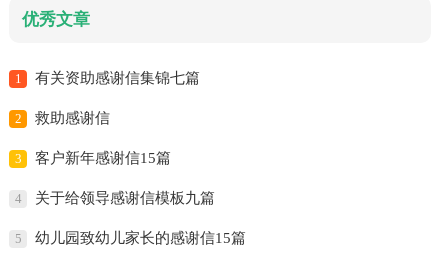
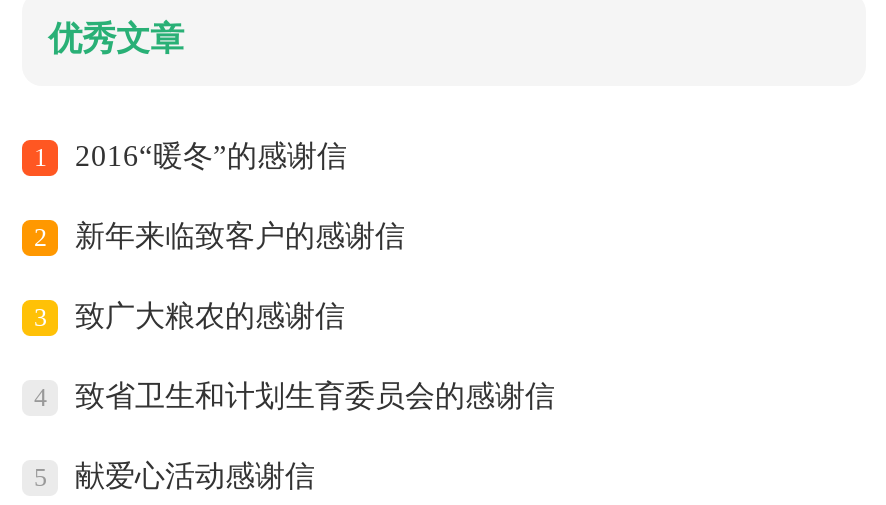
- 有关资助感谢信集锦七篇
+ 2016“暖冬”的感谢信

- 救助感谢信
+ 新年来临致客户的感谢信

- 客户新年感谢信15篇
+ 致广大粮农的感谢信

- 关于给领导感谢信模板九篇
+ 致省卫生和计划生育委员会的感谢信

- 幼儿园致幼儿家长的感谢信15篇
+ 献爱心活动感谢信
